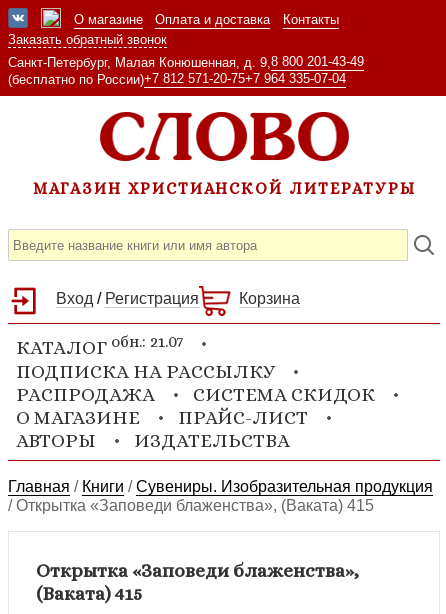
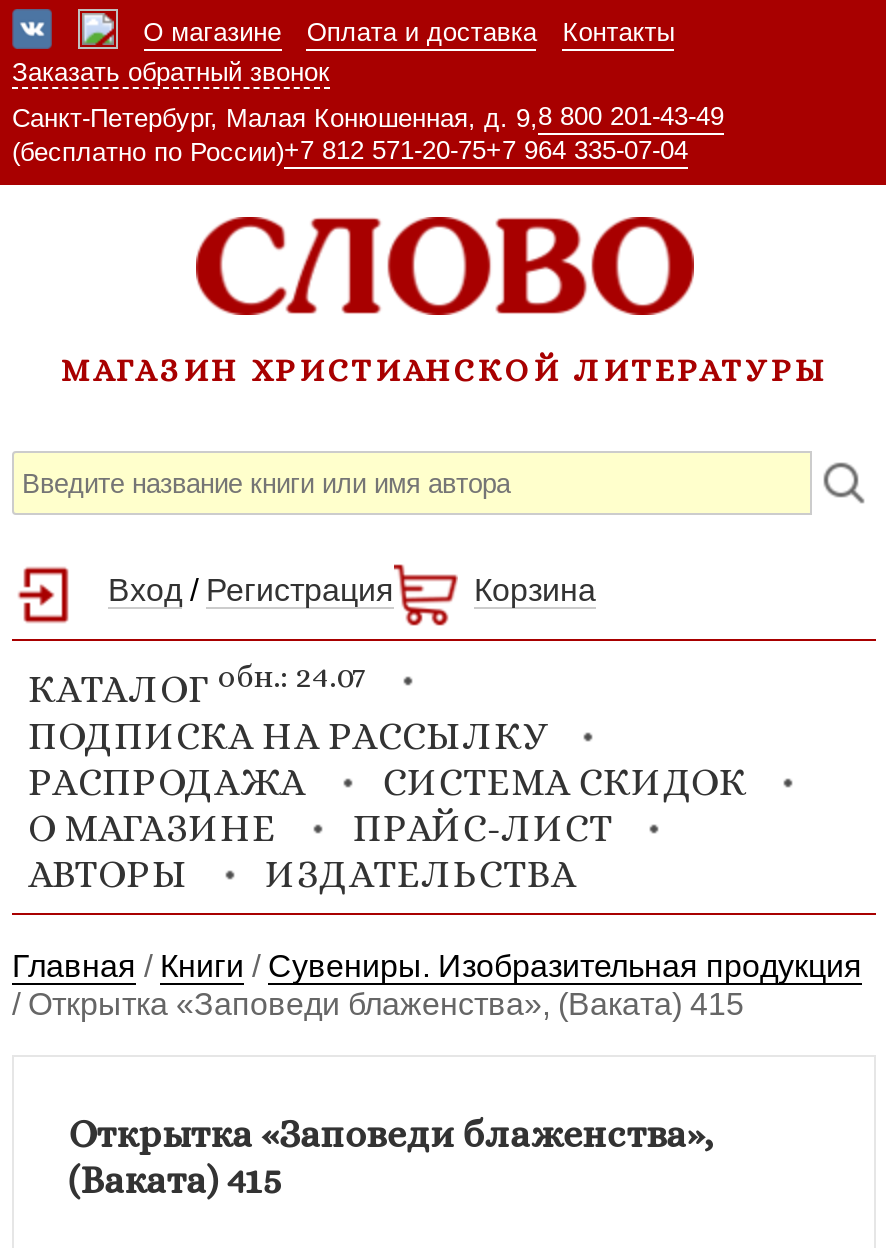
- КАТАЛОГ обн.: 21.07
+ КАТАЛОГ обн.: 24.07
